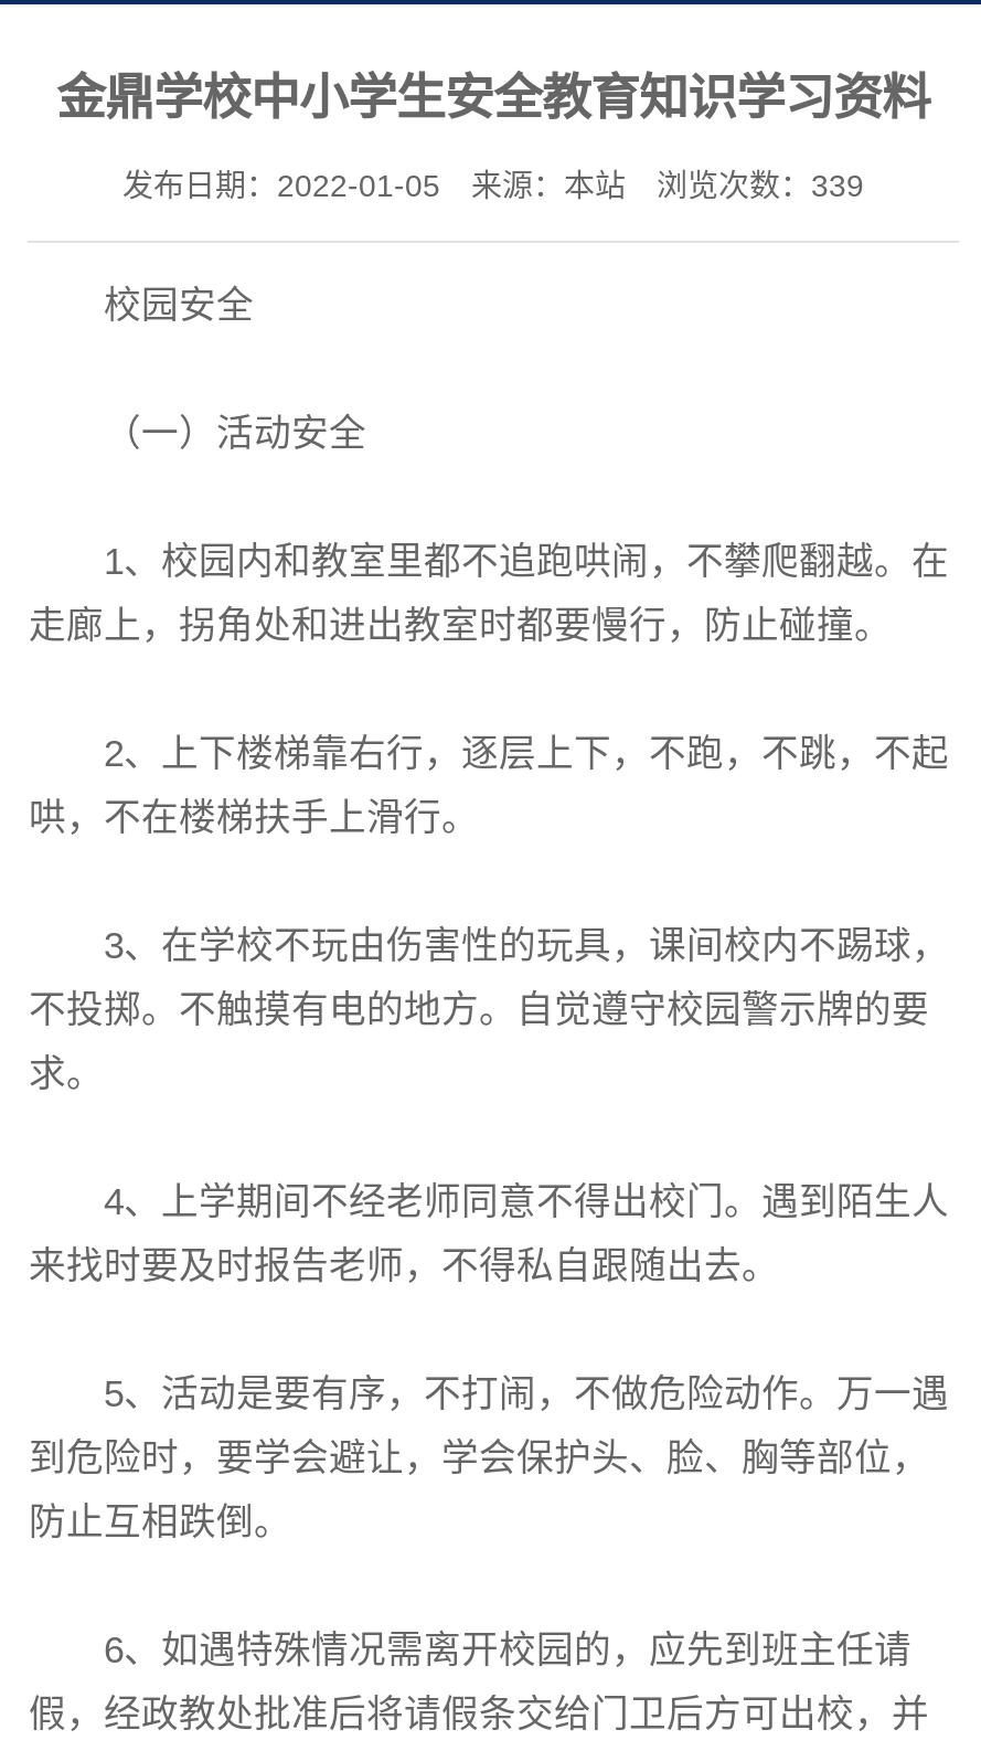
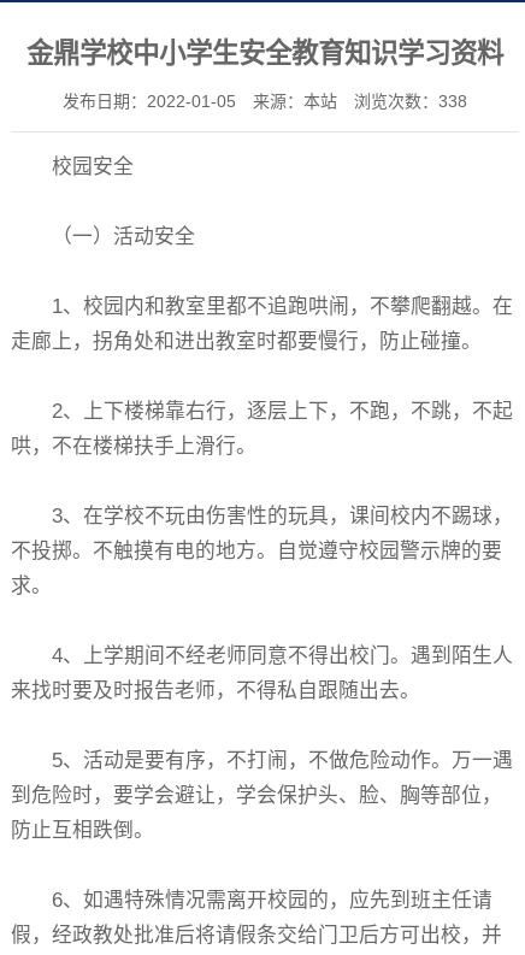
- 发布日期：2022-01-05 来源：本站 浏览次数：339
+ 发布日期：2022-01-05 来源：本站 浏览次数：338
